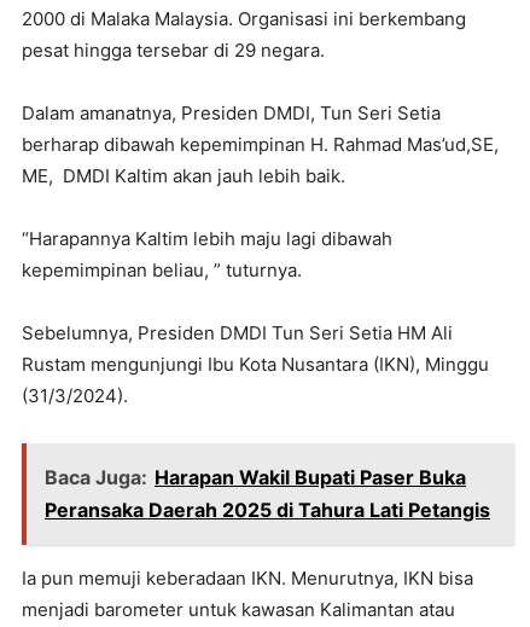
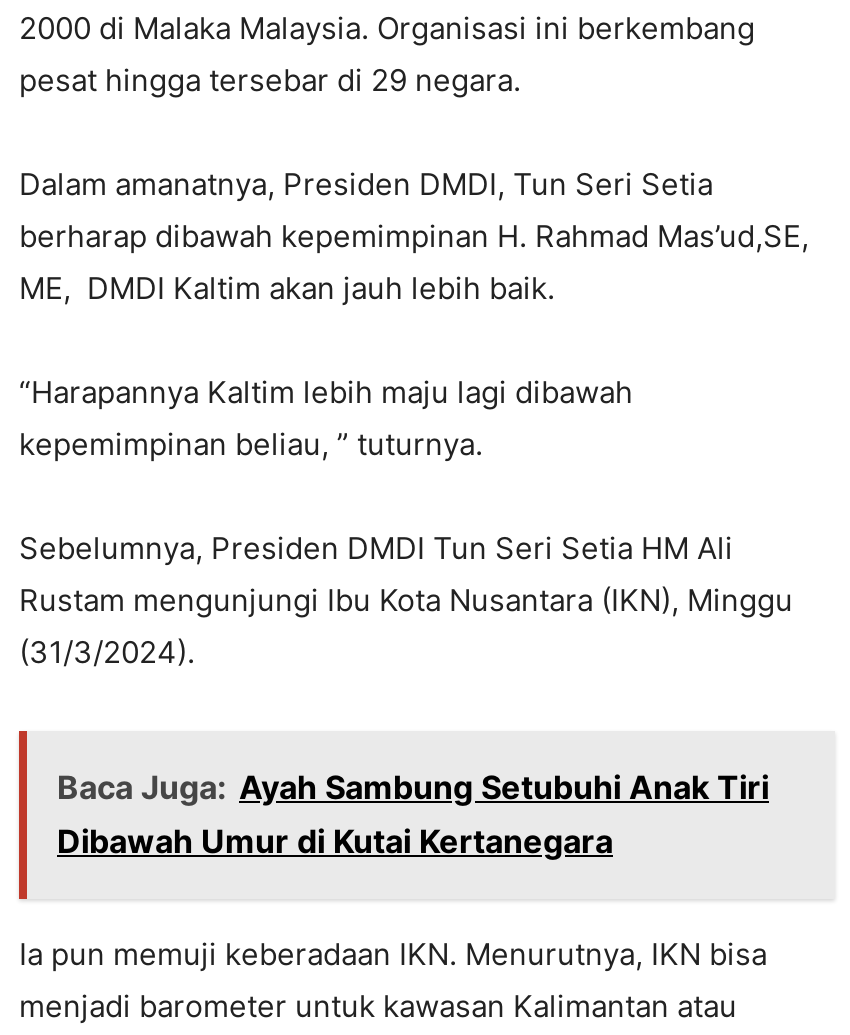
- Baca Juga: Harapan Wakil Bupati Paser Buka
- Peransaka Daerah 2025 di Tahura Lati Petangis
+ Baca Juga: Ayah Sambung Setubuhi Anak Tiri
+ Dibawah Umur di Kutai Kertanegara
